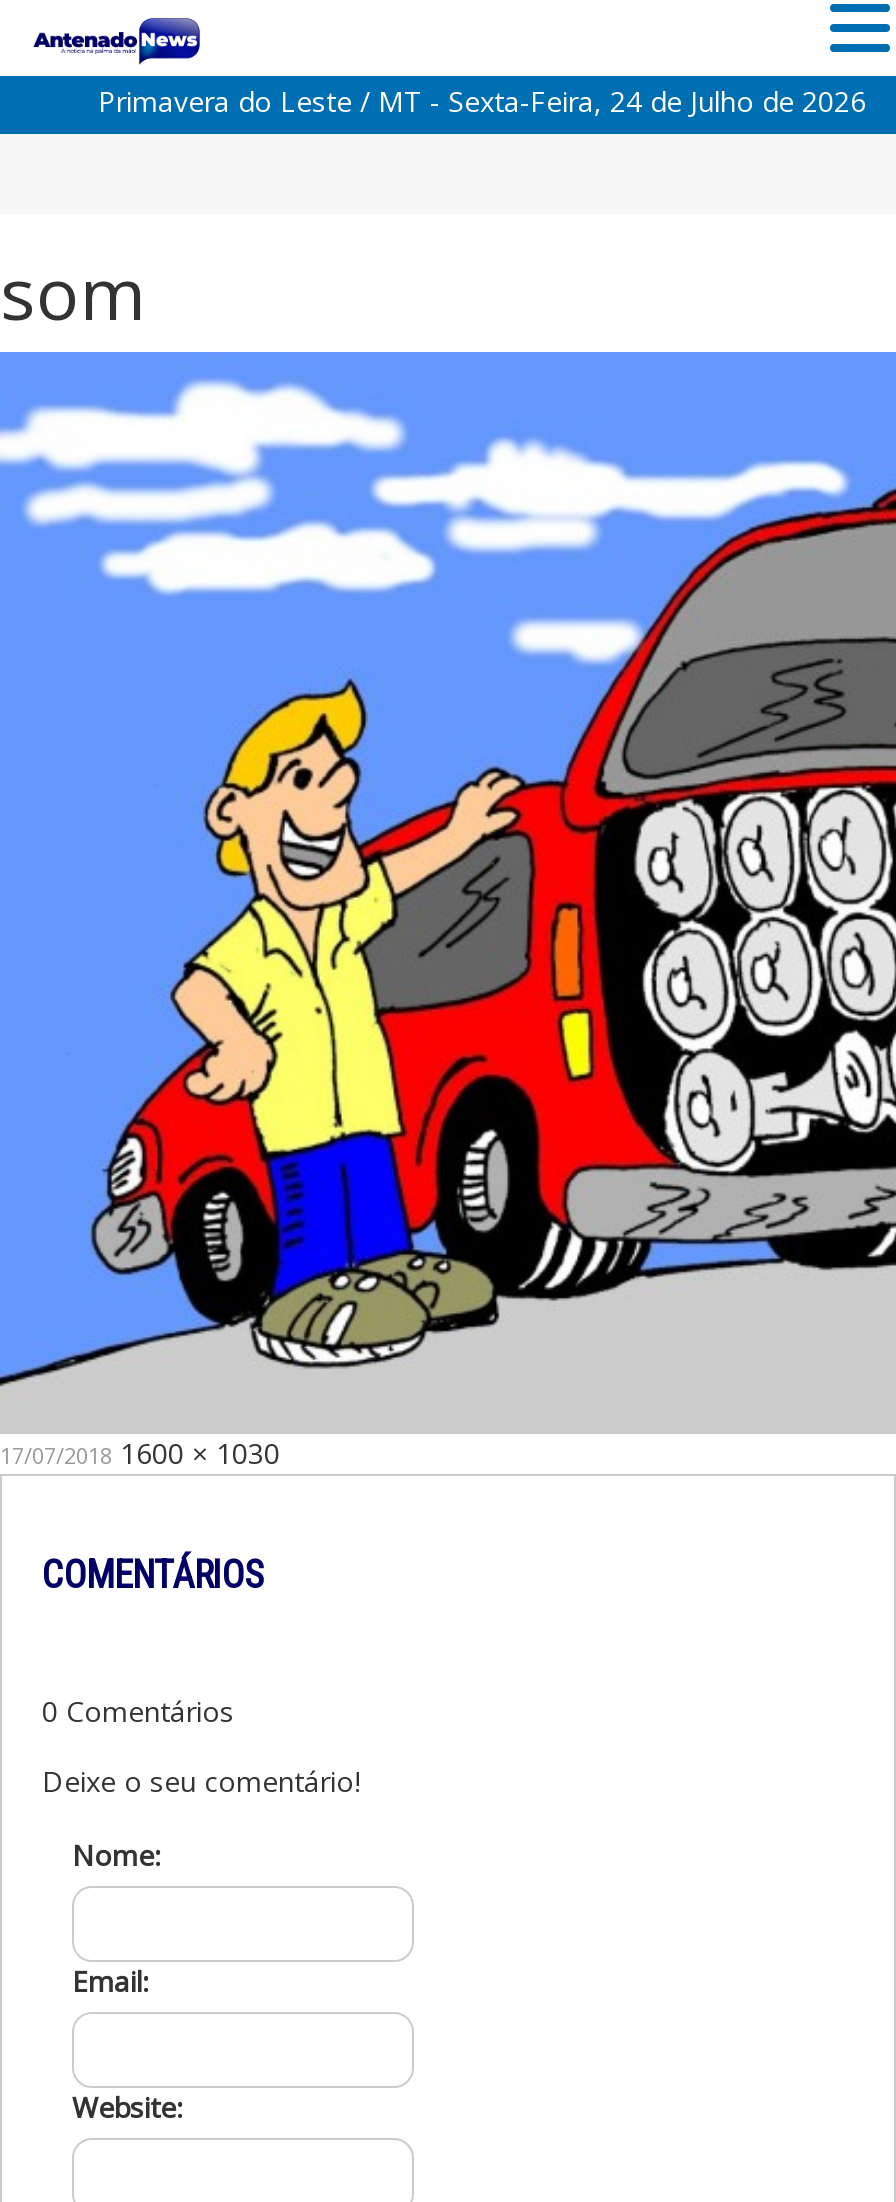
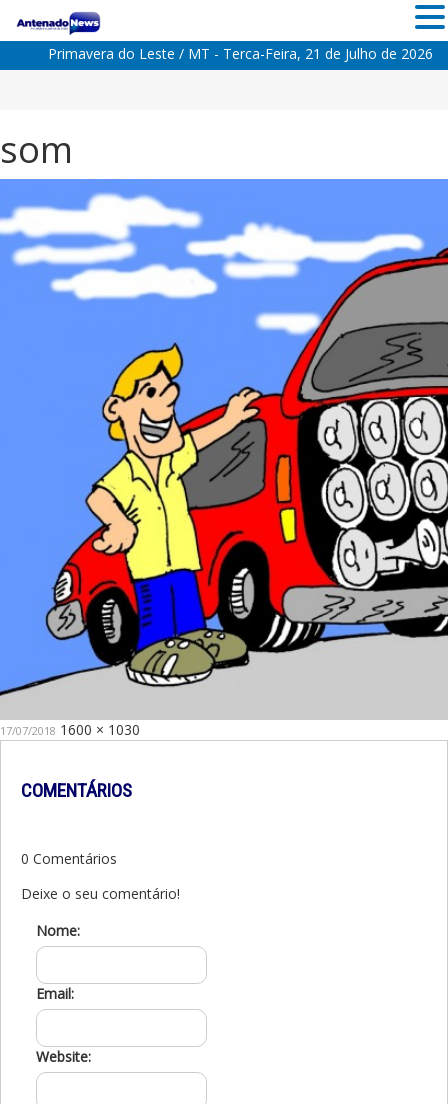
- Primavera do Leste / MT - Sexta-Feira, 24 de Julho de 2026
+ Primavera do Leste / MT - Terca-Feira, 21 de Julho de 2026
